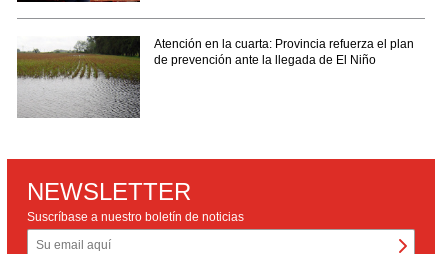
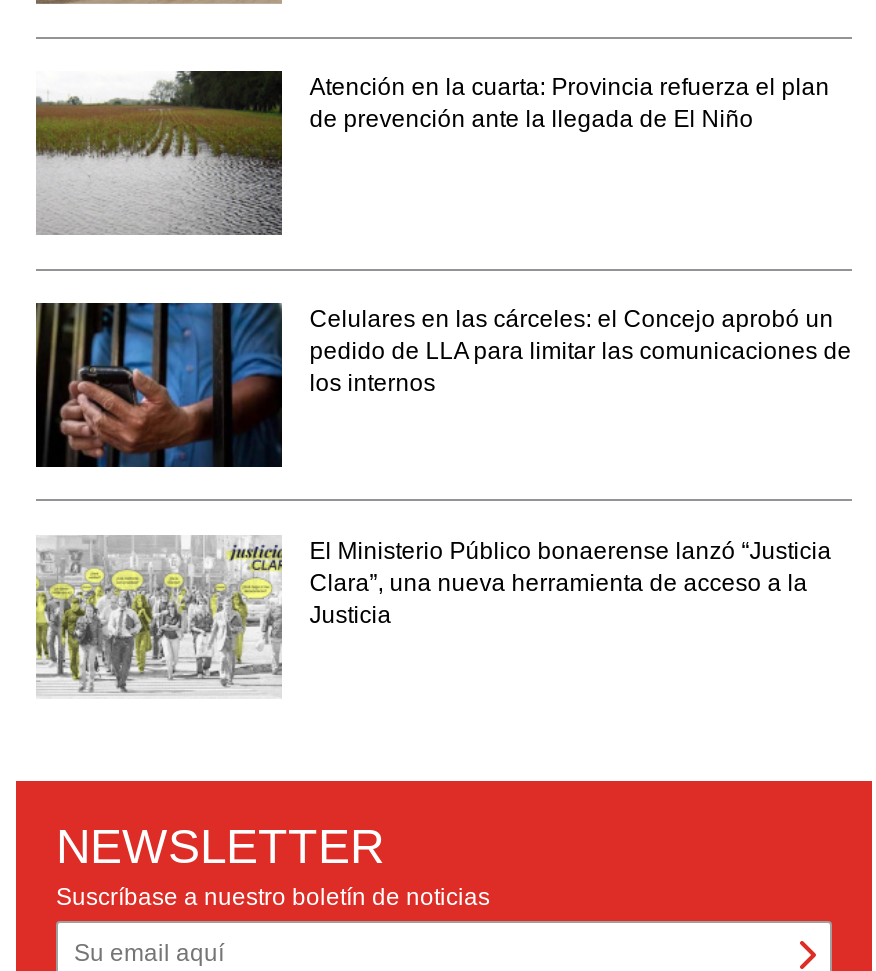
+ [image]
+ El Ministerio Público bonaerense lanzó “Justicia
+ Clara”, una nueva herramienta de acceso a la
+ Justicia

+ [image]
+ Celulares en las cárceles: el Concejo aprobó un
+ pedido de LLA para limitar las comunicaciones de
+ los internos
